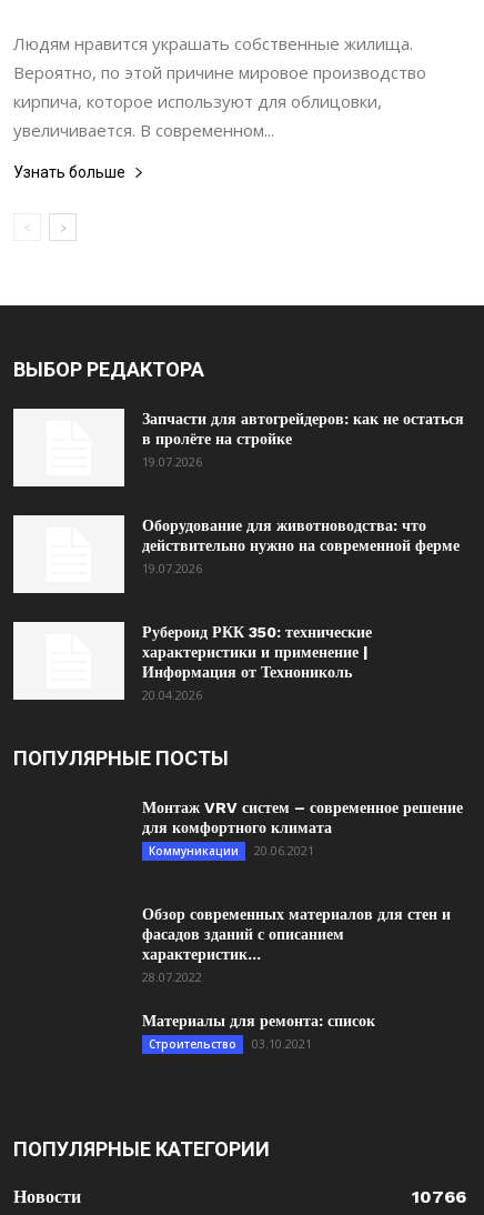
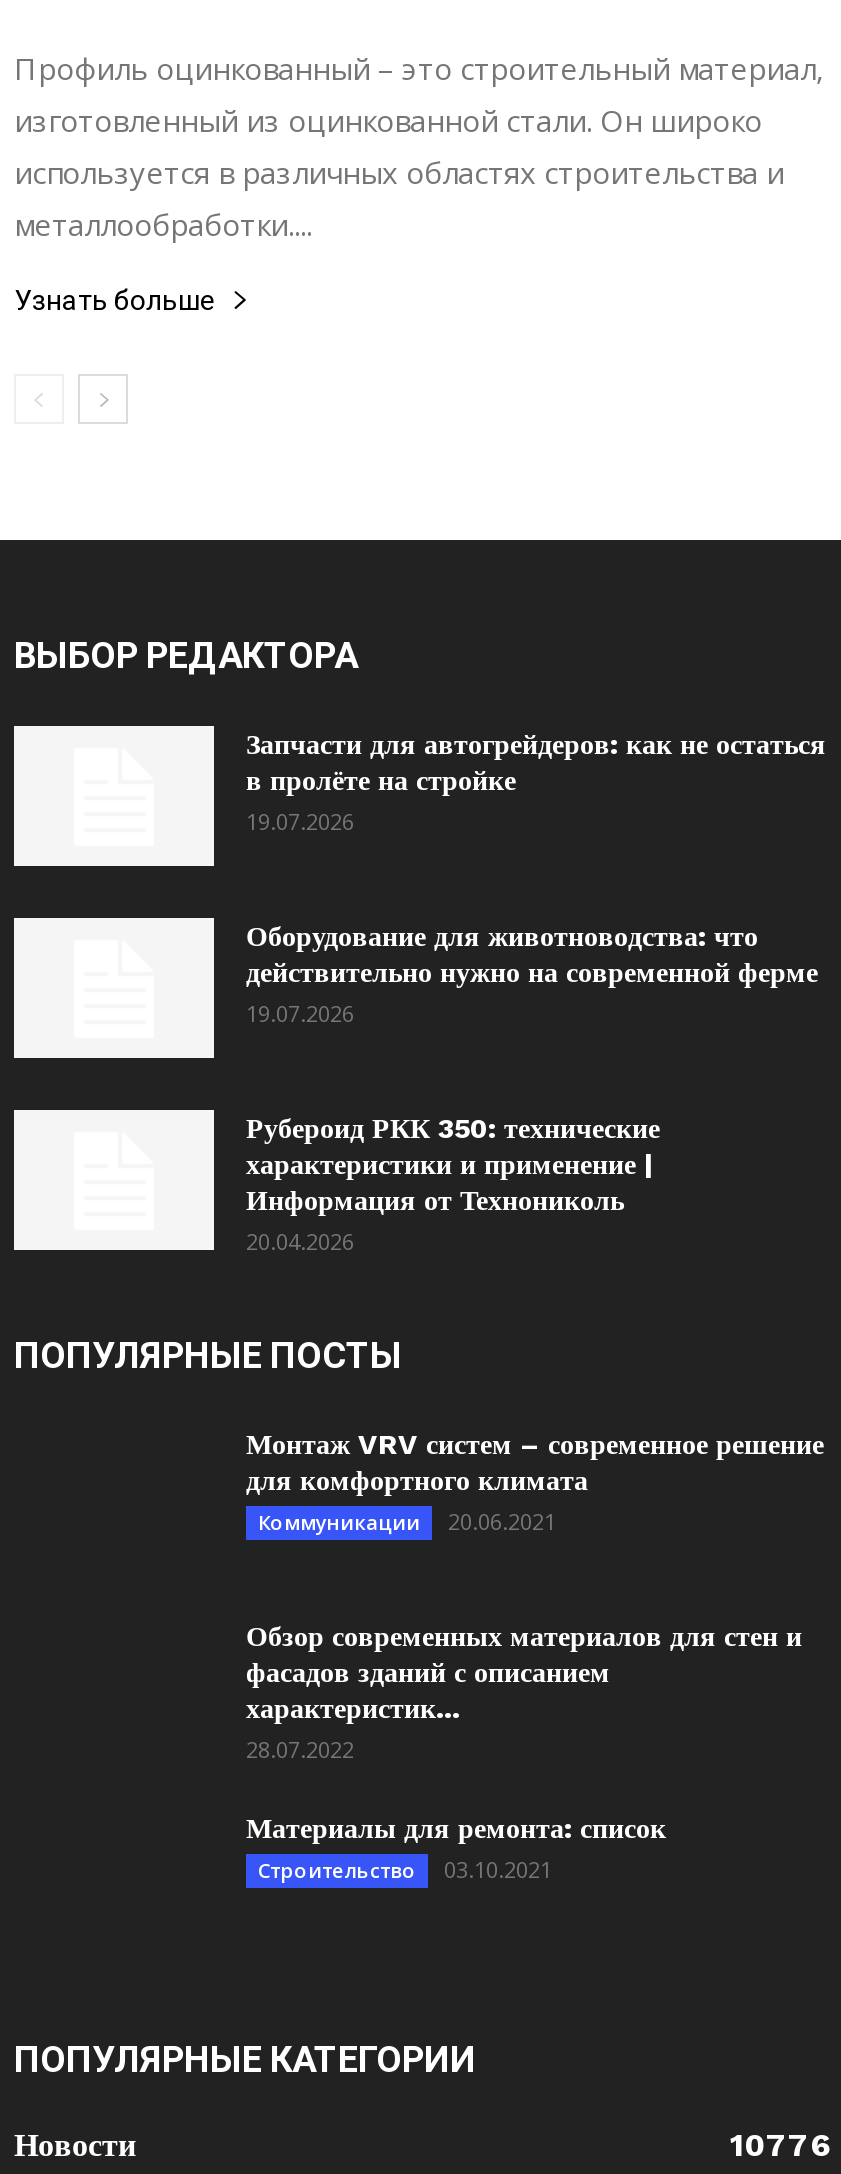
- Людям нравится украшать собственные жилища.
- Вероятно, по этой причине мировое производство
- кирпича, которое используют для облицовки,
- увеличивается. В современном...
+ Профиль оцинкованный – это строительный материал,
+ изготовленный из оцинкованной стали. Он широко
+ используется в различных областях строительства и
+ металлообработки....

- 10766
+ 10776
